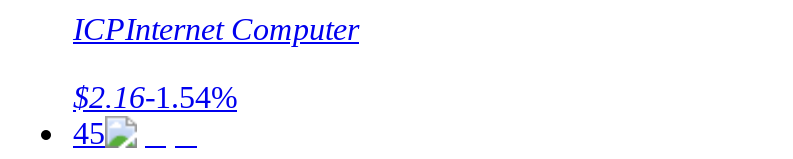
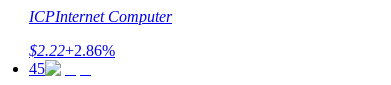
- $2.16-1.54%
+ $2.22+2.86%
